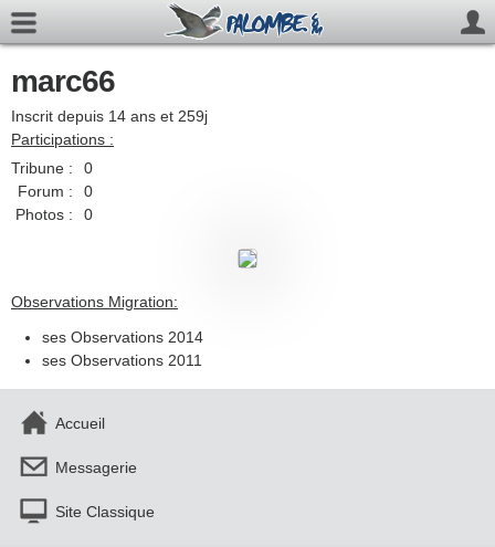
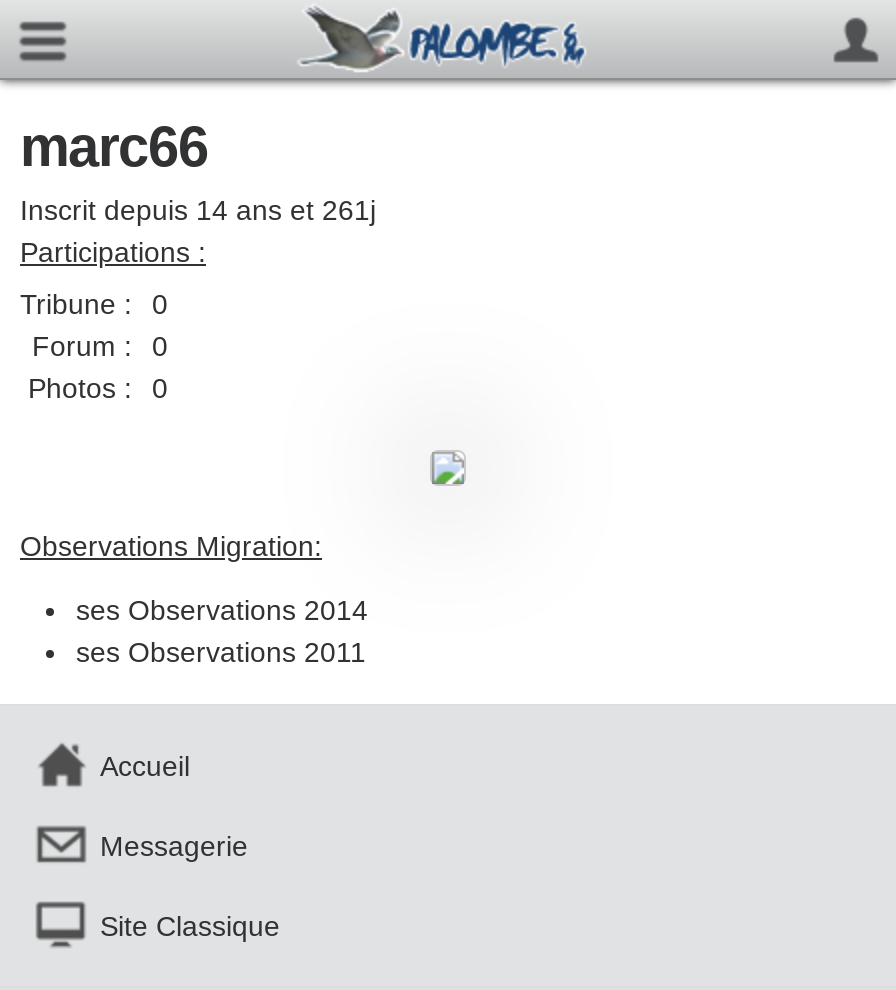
- Inscrit depuis 14 ans et 259j
+ Inscrit depuis 14 ans et 261j
